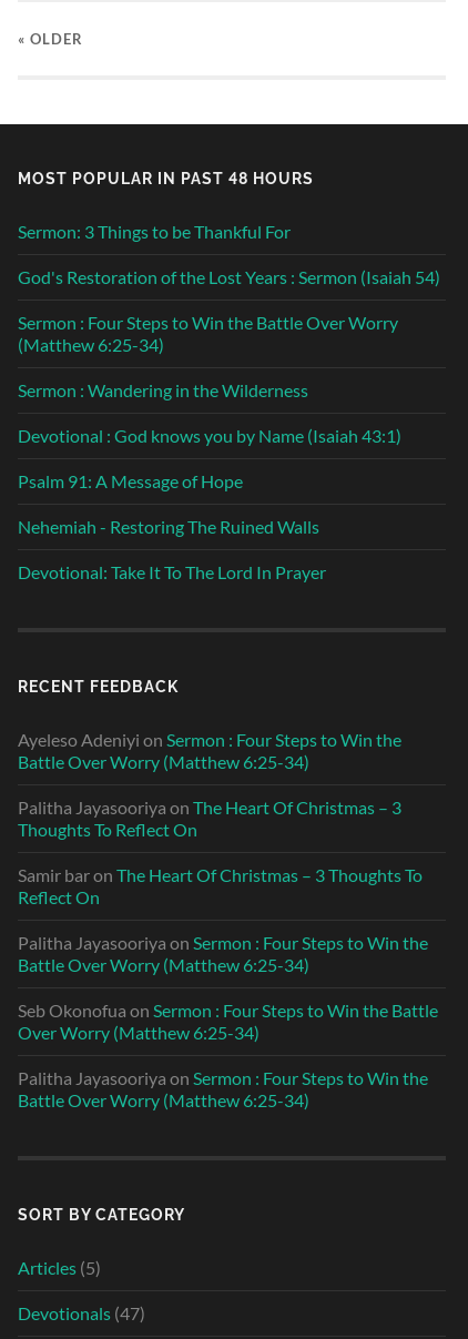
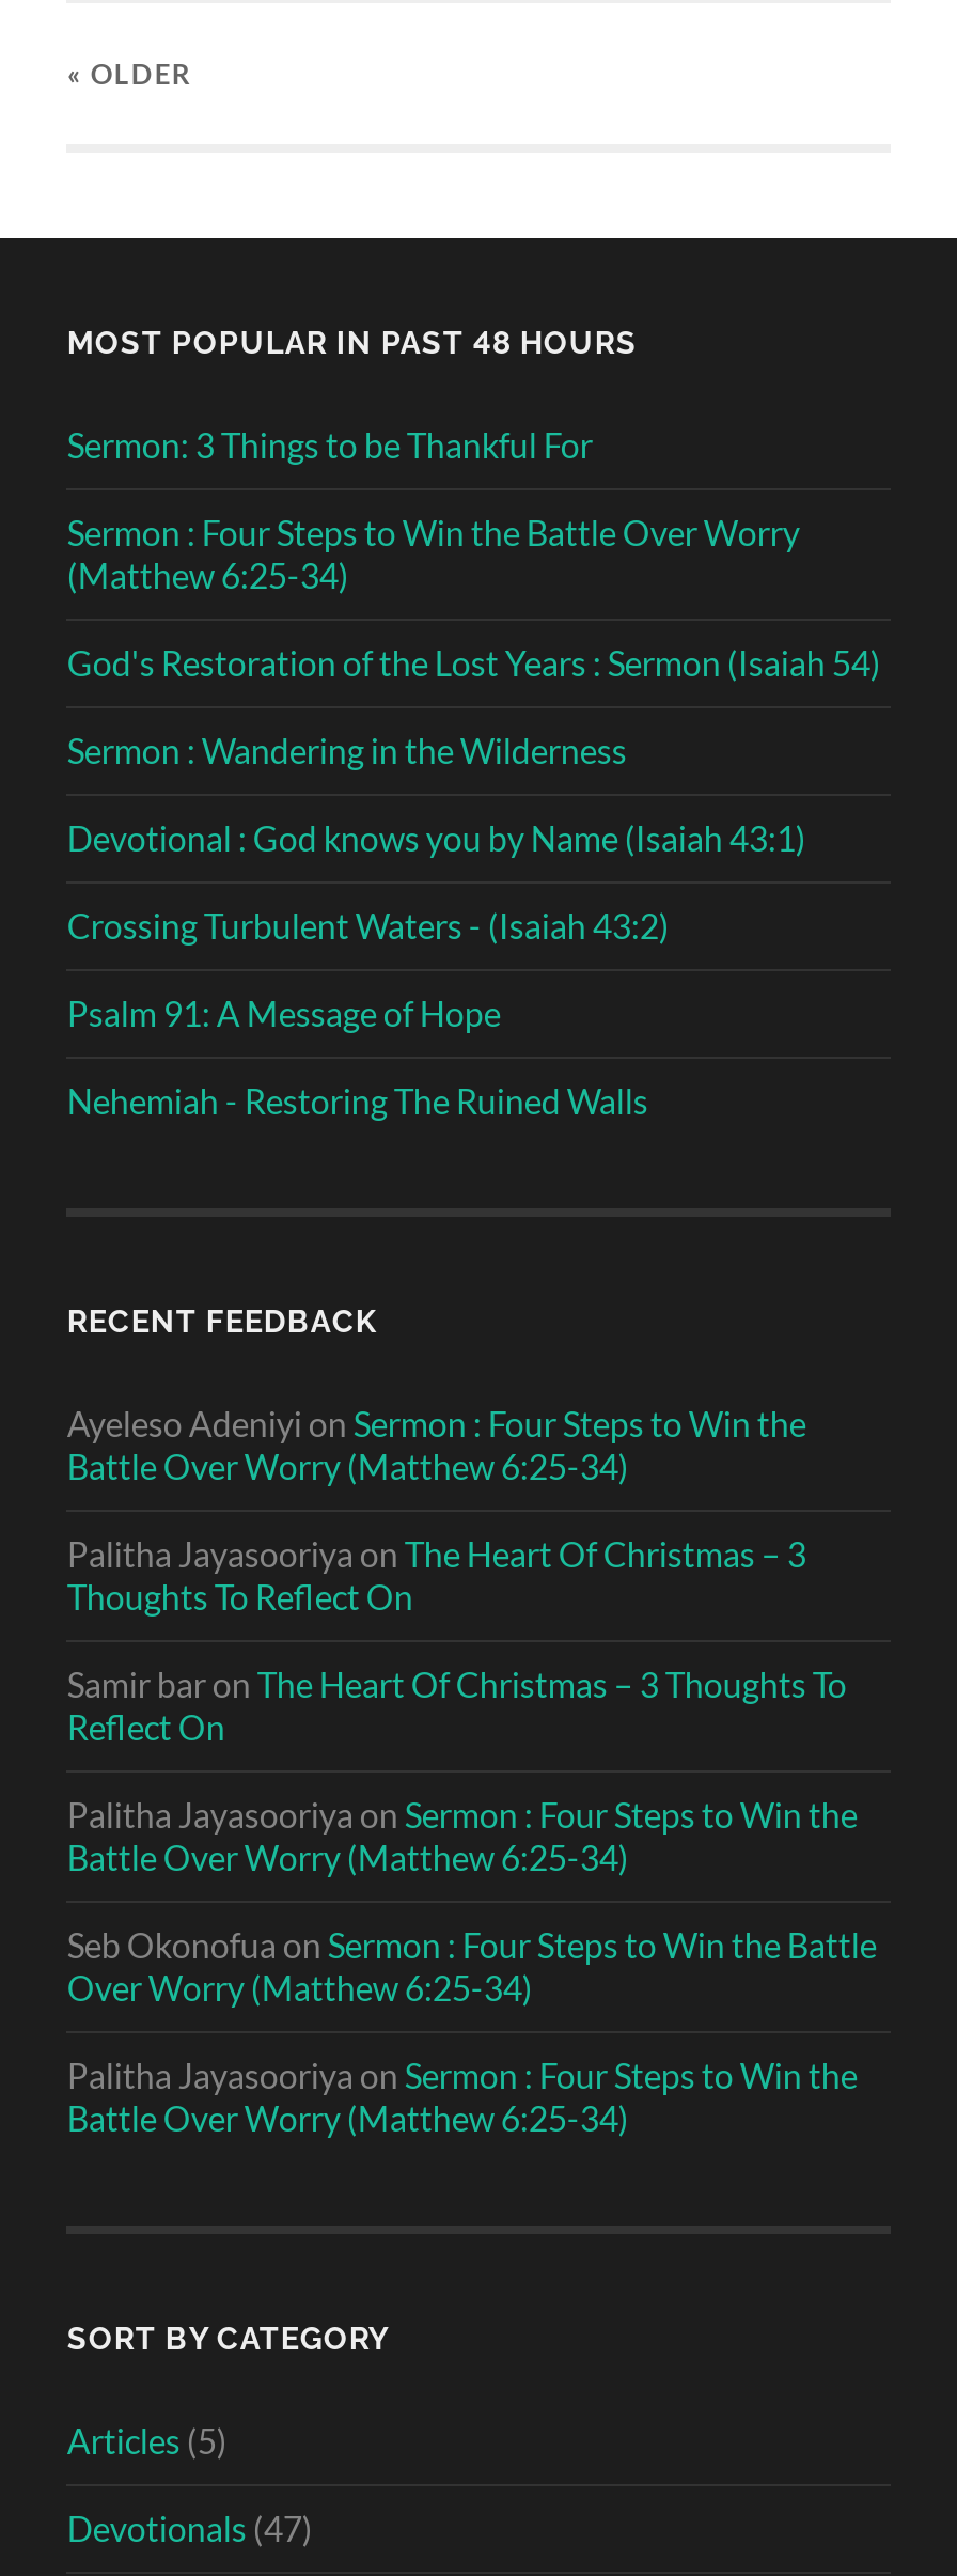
moved down: God's Restoration of the Lost Years : Sermon (Isaiah 54)

moved up: Sermon : Four Steps to Win the Battle Over Worry | (Matthew 6:25-34)

+ Crossing Turbulent Waters - (Isaiah 43:2)

moved down: Psalm 91: A Message of Hope | Nehemiah - Restoring The Ruined Walls

- Devotional: Take It To The Lord In Prayer
